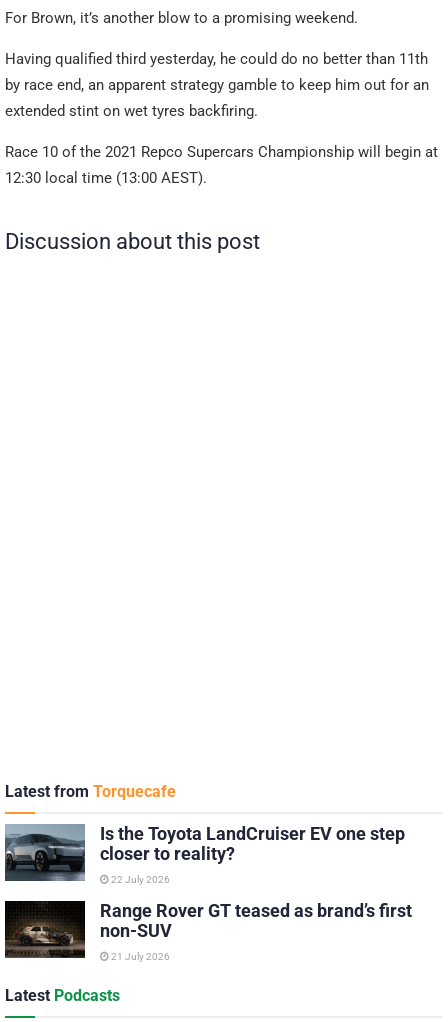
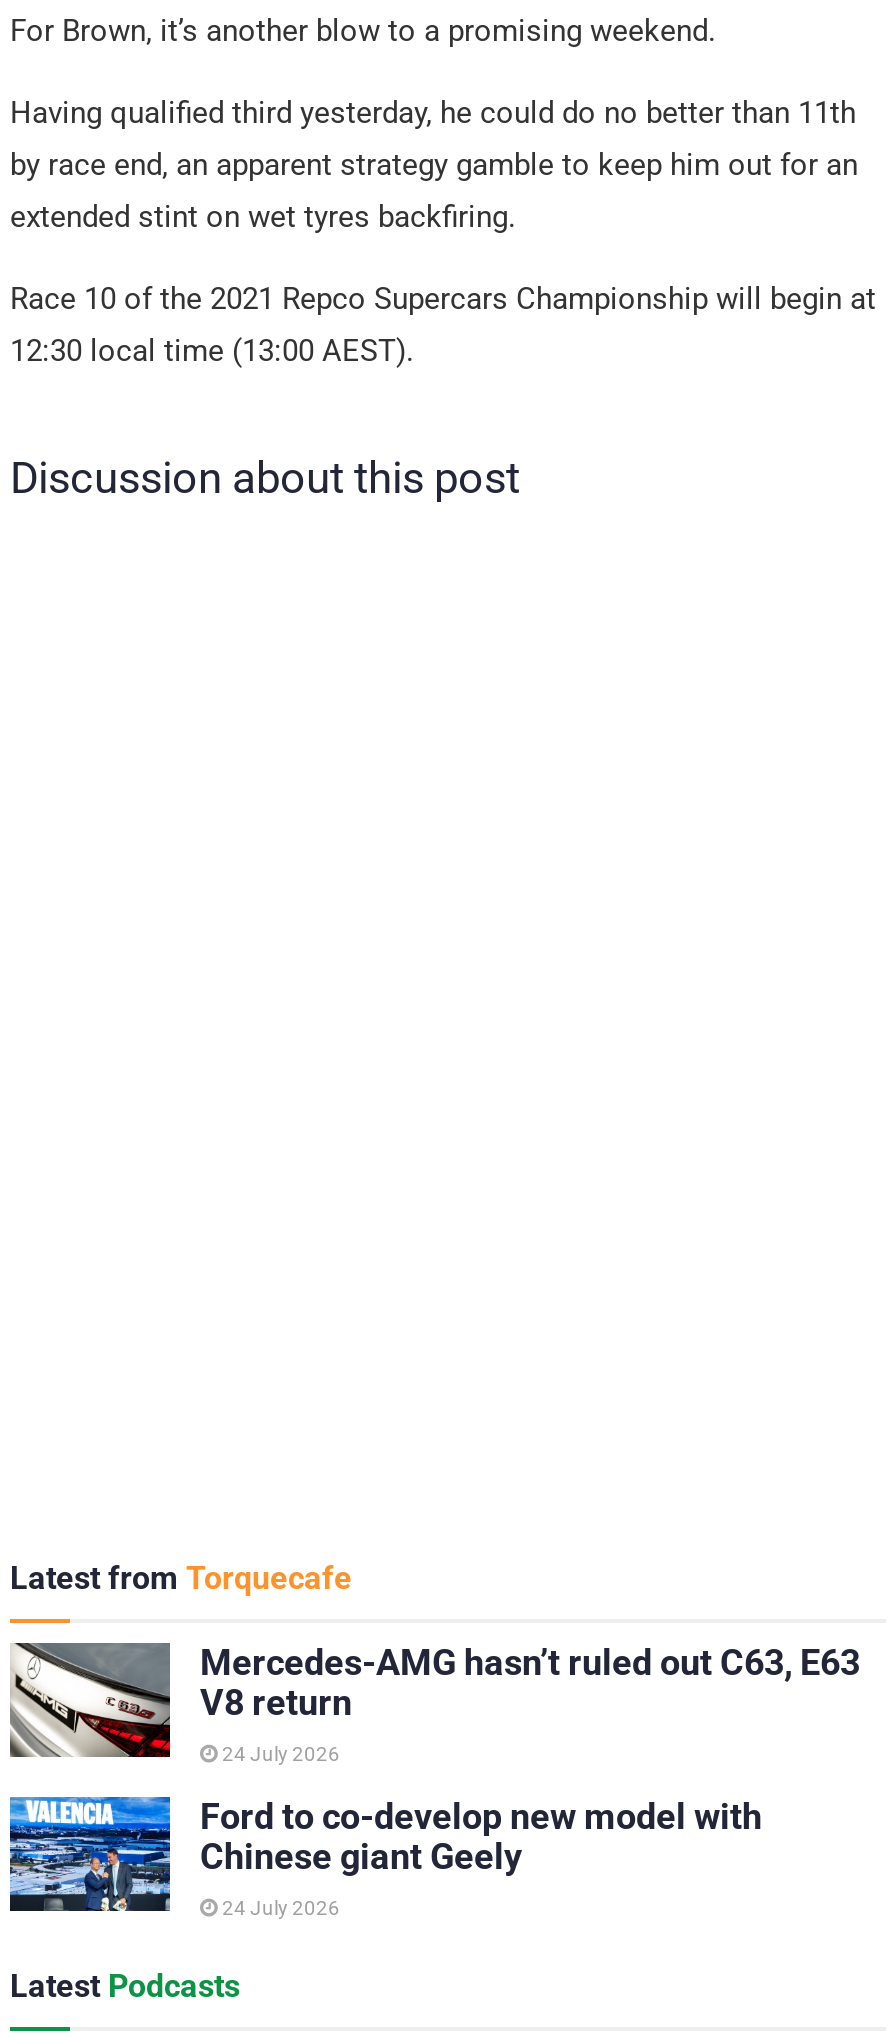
- [image]
- Is the Toyota LandCruiser EV one step
- closer to reality?
+ [image]
+ Mercedes-AMG hasn’t ruled out C63, E63
+ V8 return

- 22 July 2026
+ 24 July 2026

- [image]
- Range Rover GT teased as brand’s first
- non-SUV
+ [image]
+ Ford to co-develop new model with
+ Chinese giant Geely

- 21 July 2026
+ 24 July 2026
